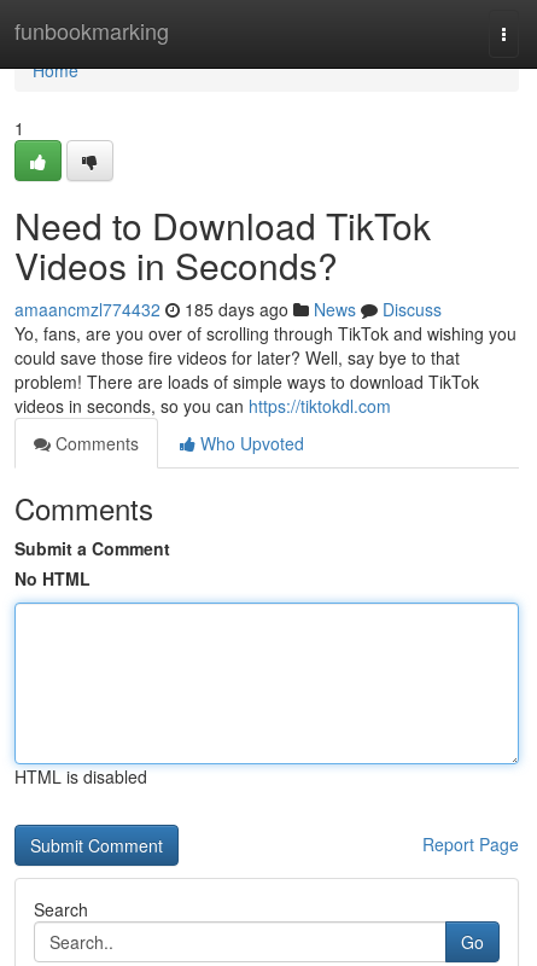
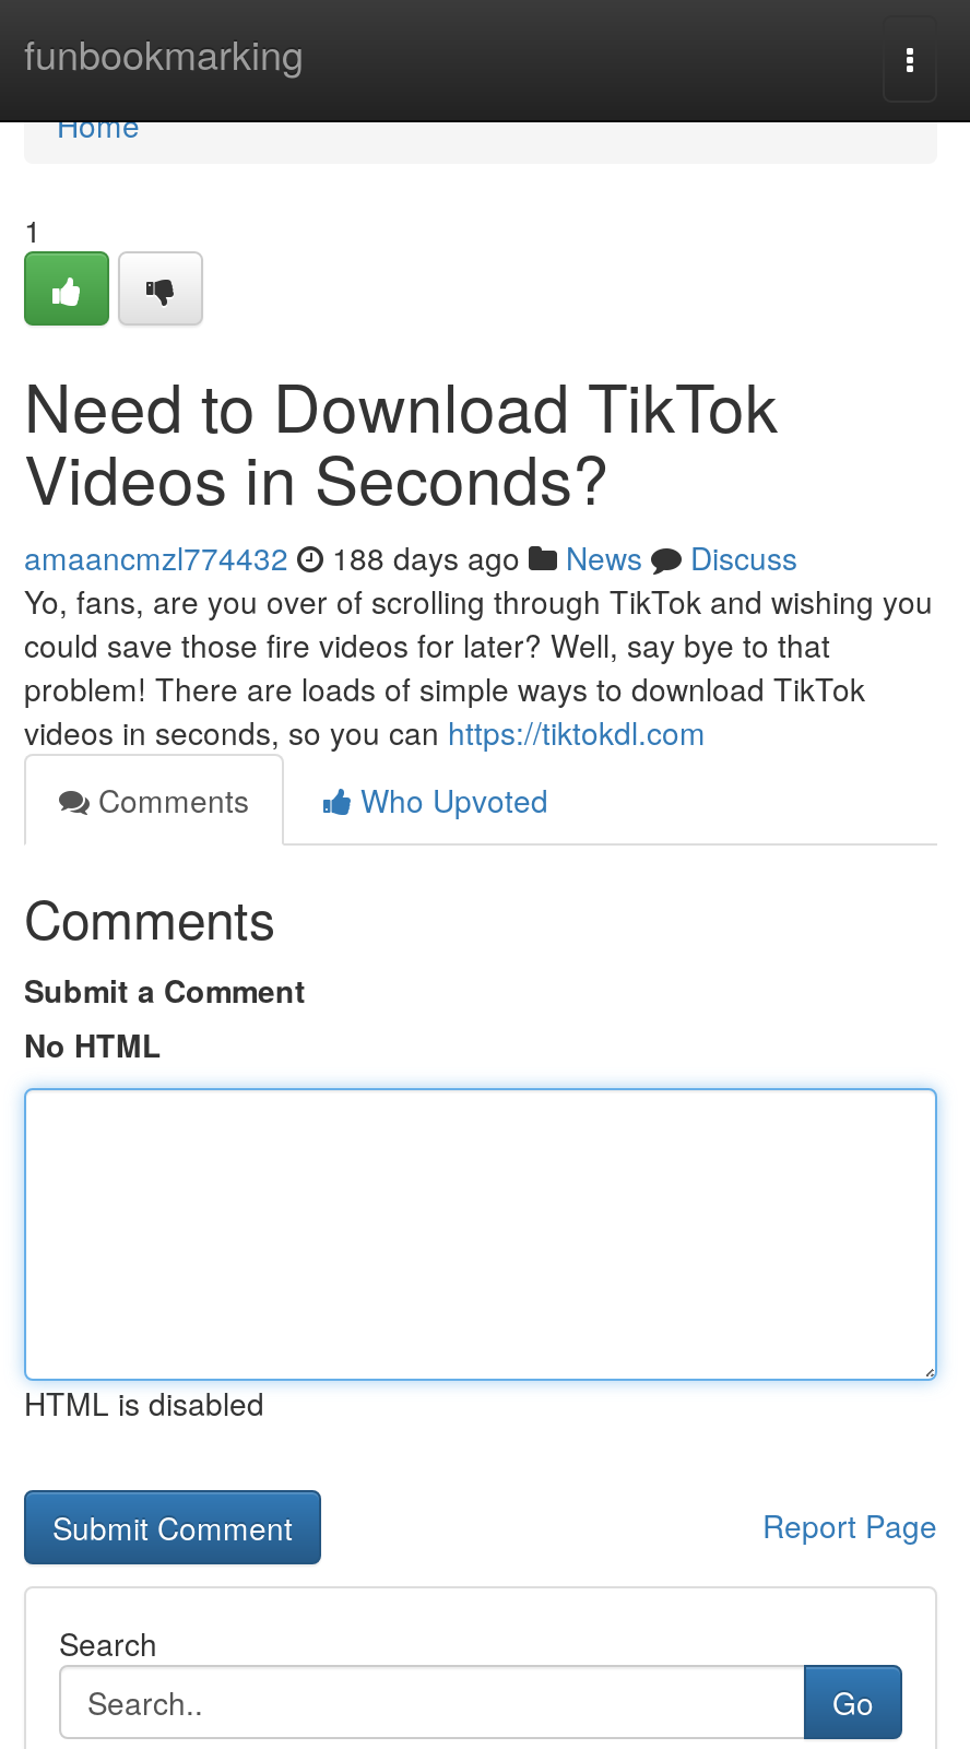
- amaancmzl774432 185 days ago News Discuss
+ amaancmzl774432 188 days ago News Discuss
